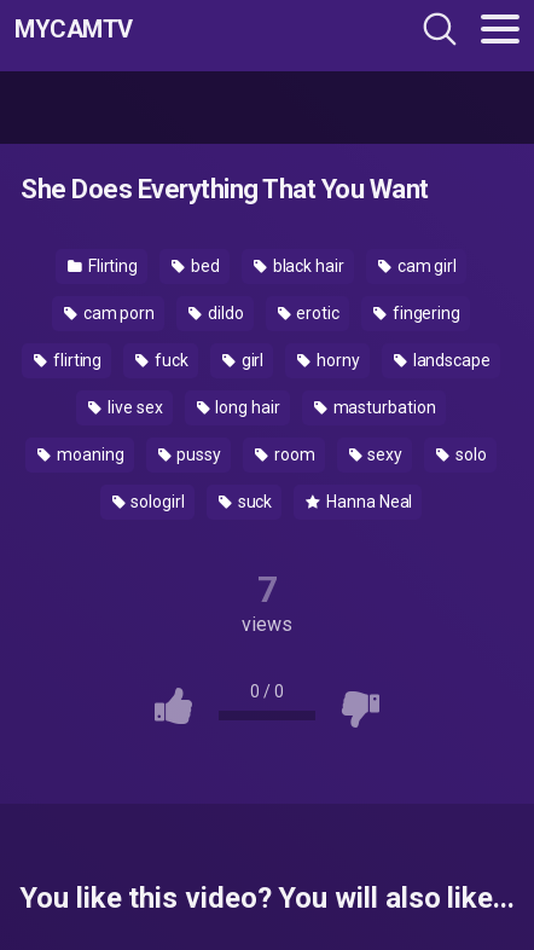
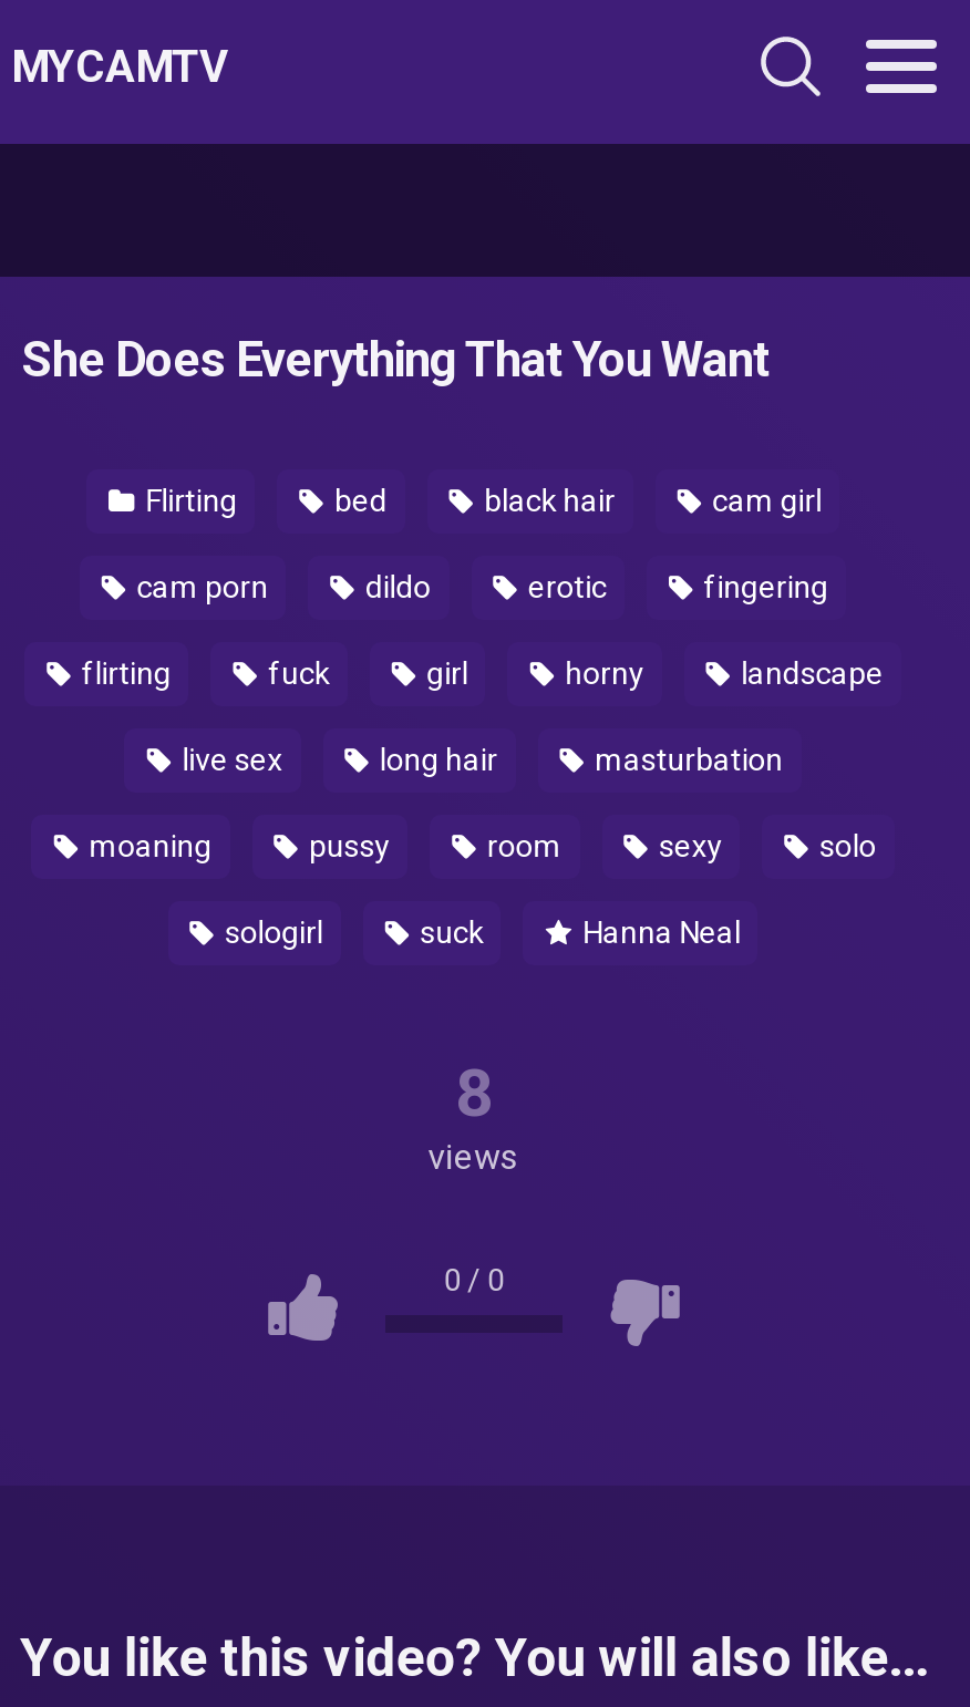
- 7
+ 8
